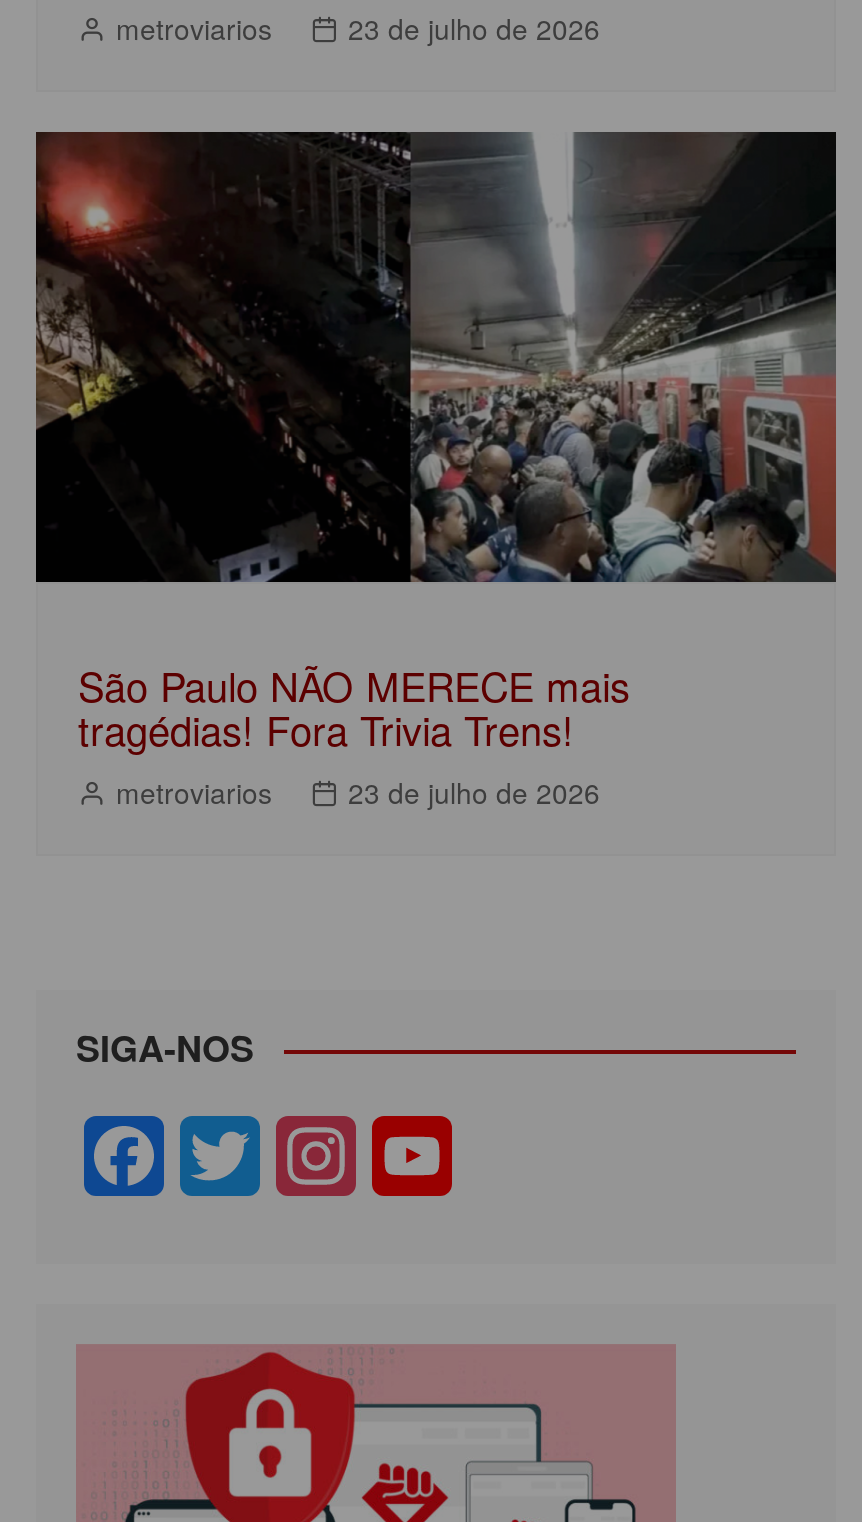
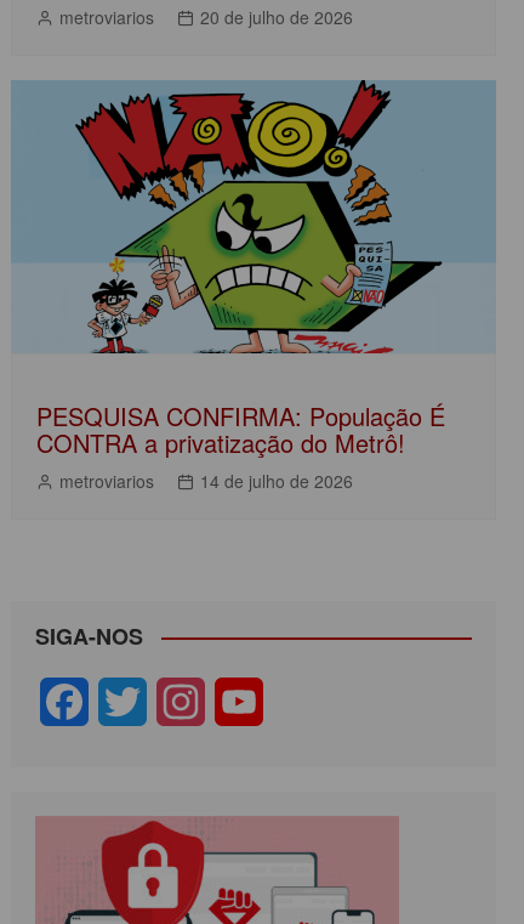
- metroviarios 23 de julho de 2026
+ metroviarios 20 de julho de 2026

- [image]
- São Paulo NÃO MERECE mais
- tragédias! Fora Trivia Trens!
+ [image]
+ PESQUISA CONFIRMA: População É
+ CONTRA a privatização do Metrô!

- metroviarios 23 de julho de 2026
+ metroviarios 14 de julho de 2026
